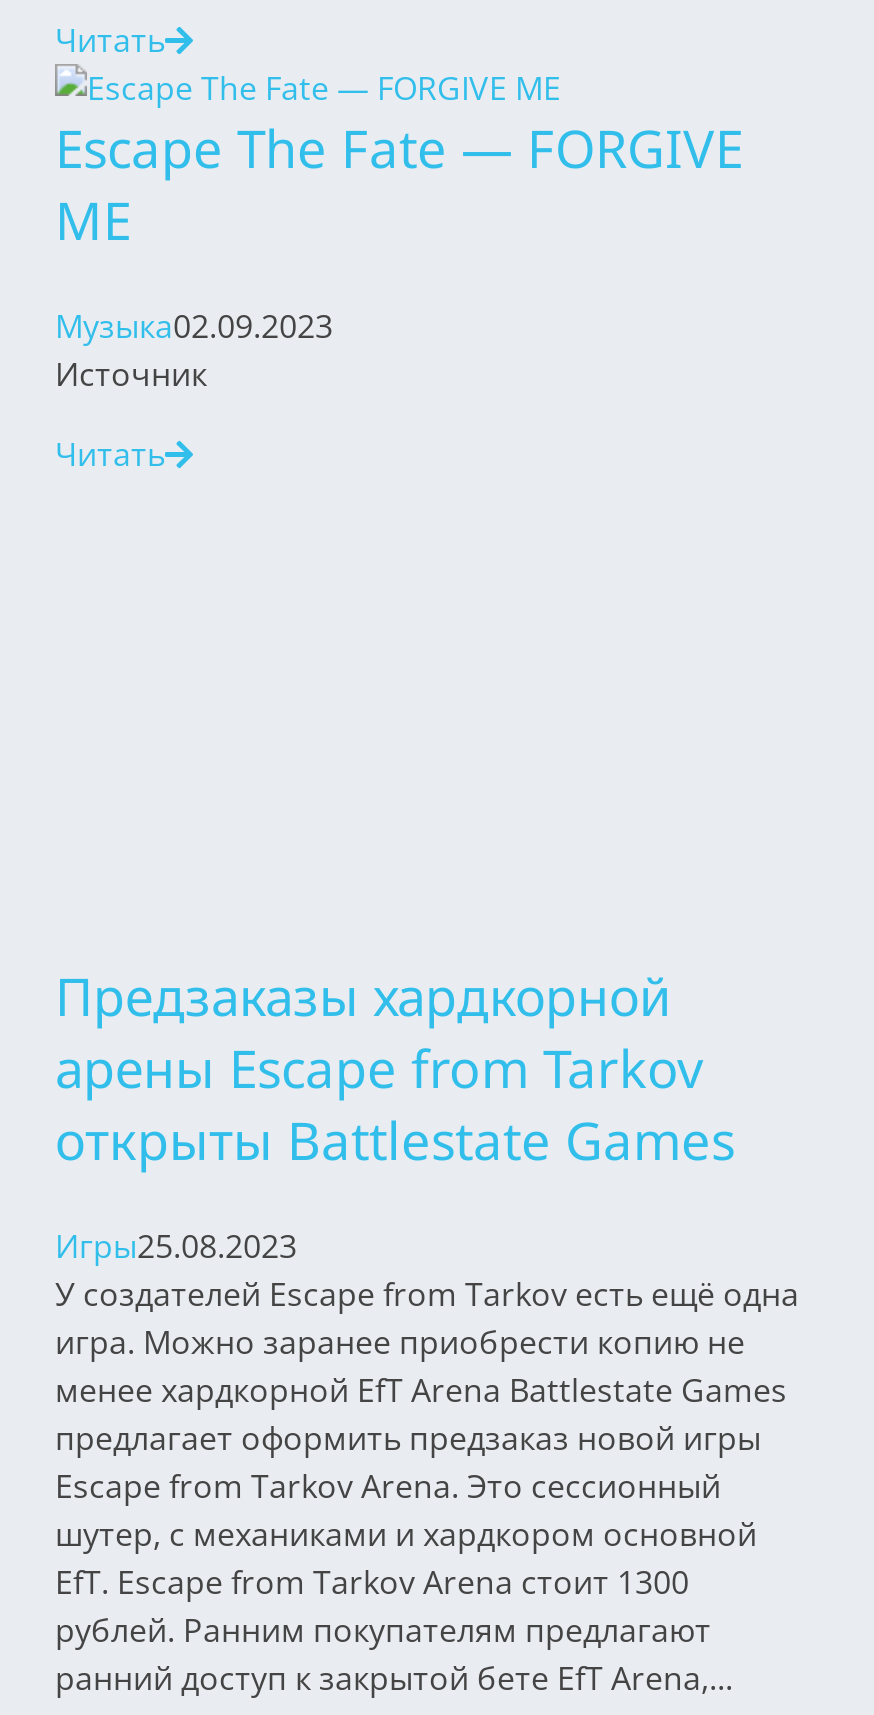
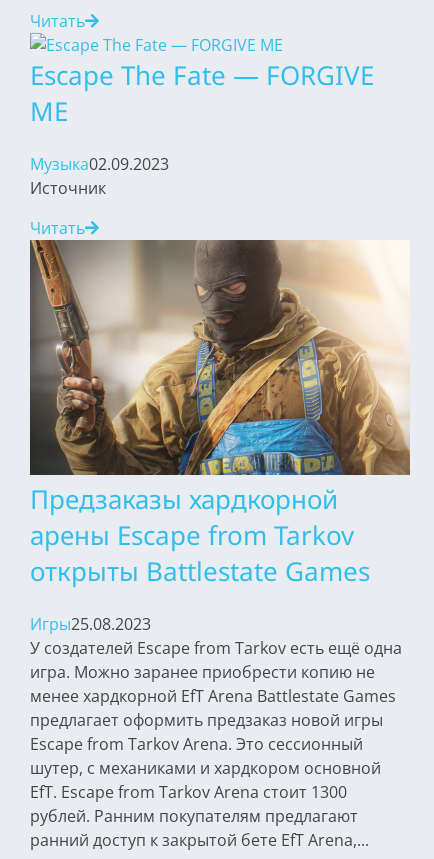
+ [image]
